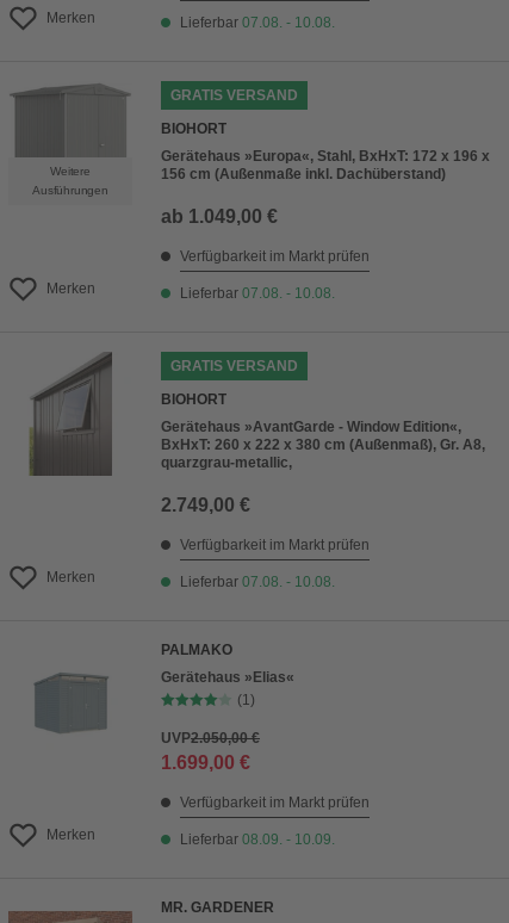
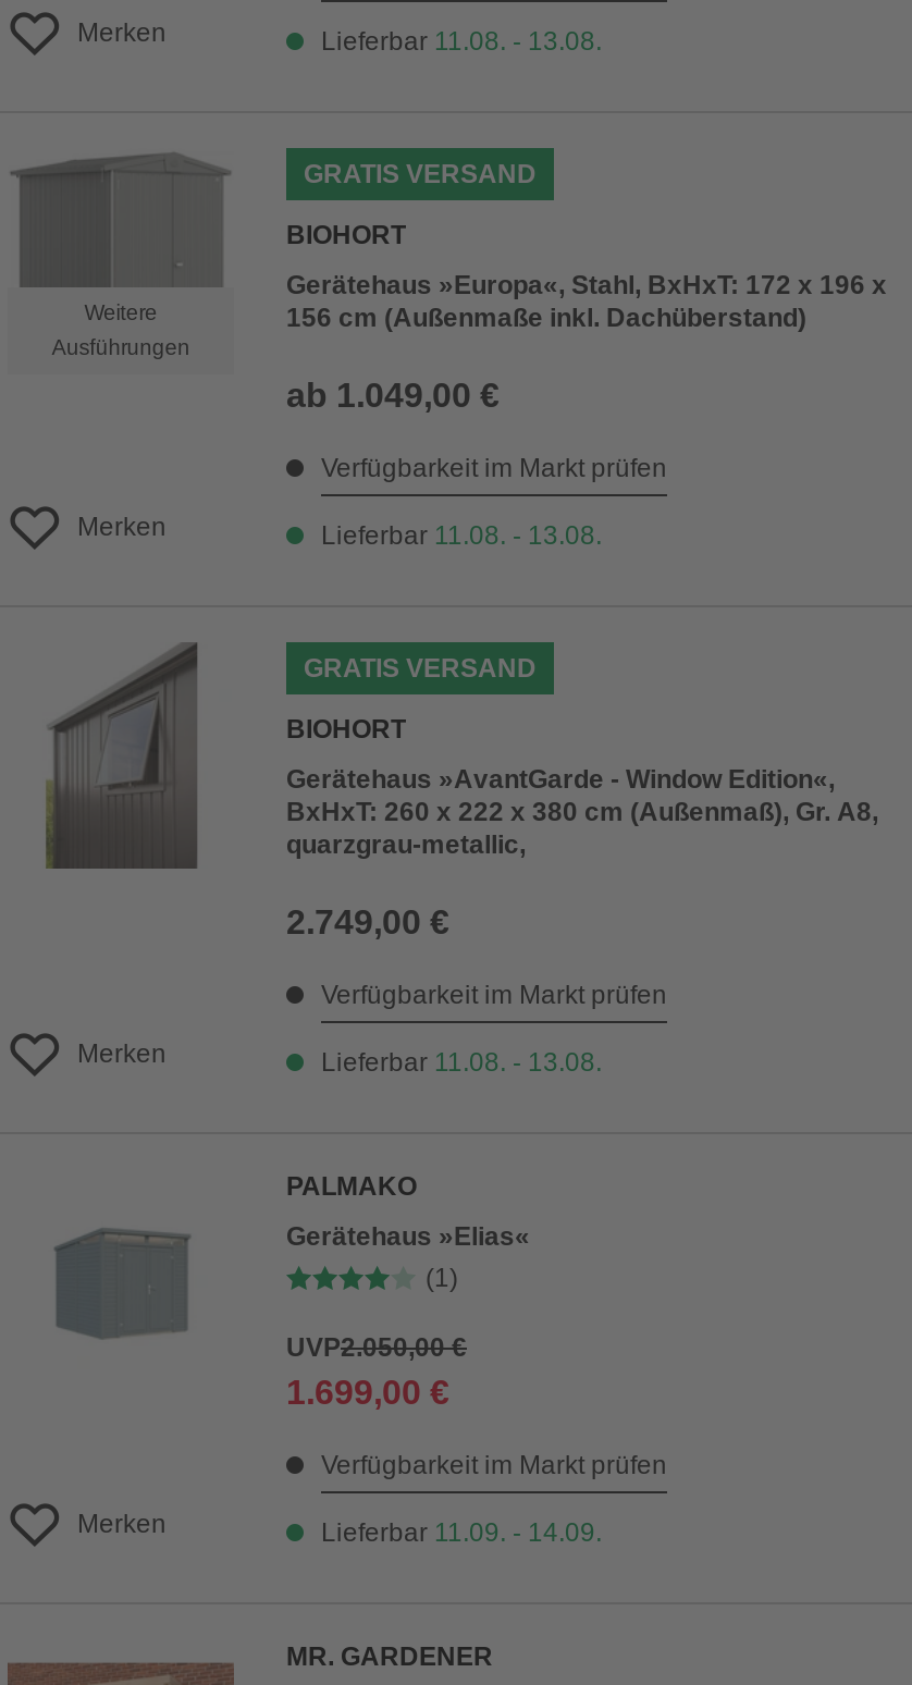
- Lieferbar 07.08. - 10.08.
+ Lieferbar 11.08. - 13.08.

- Lieferbar 07.08. - 10.08.
+ Lieferbar 11.08. - 13.08.

- Lieferbar 07.08. - 10.08.
+ Lieferbar 11.08. - 13.08.

- Lieferbar 08.09. - 10.09.
+ Lieferbar 11.09. - 14.09.
